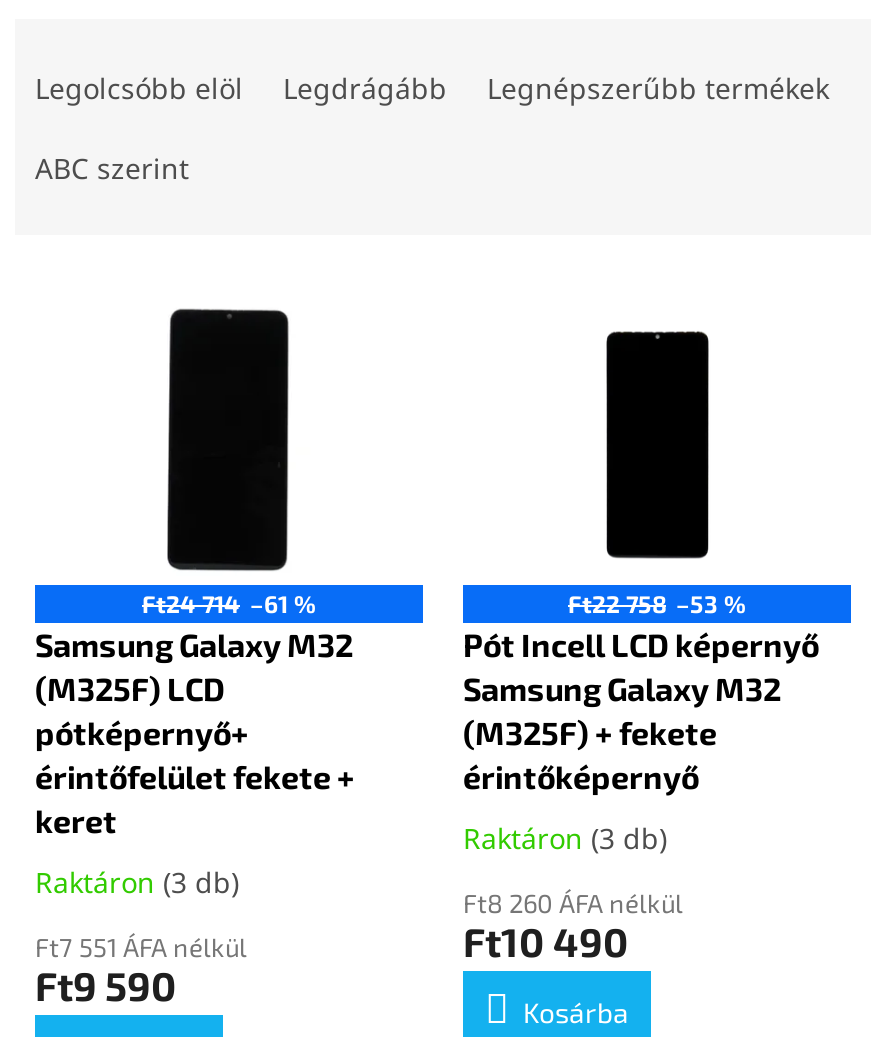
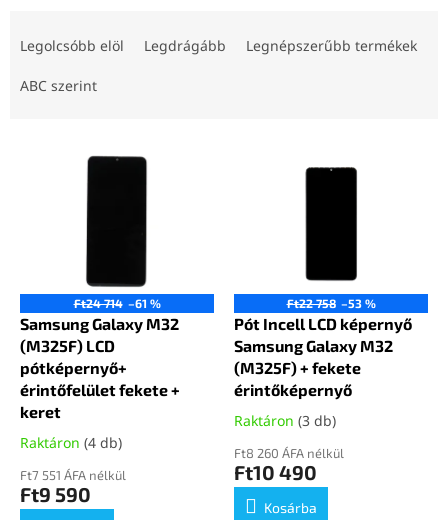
- Raktáron (3 db)
+ Raktáron (4 db)
